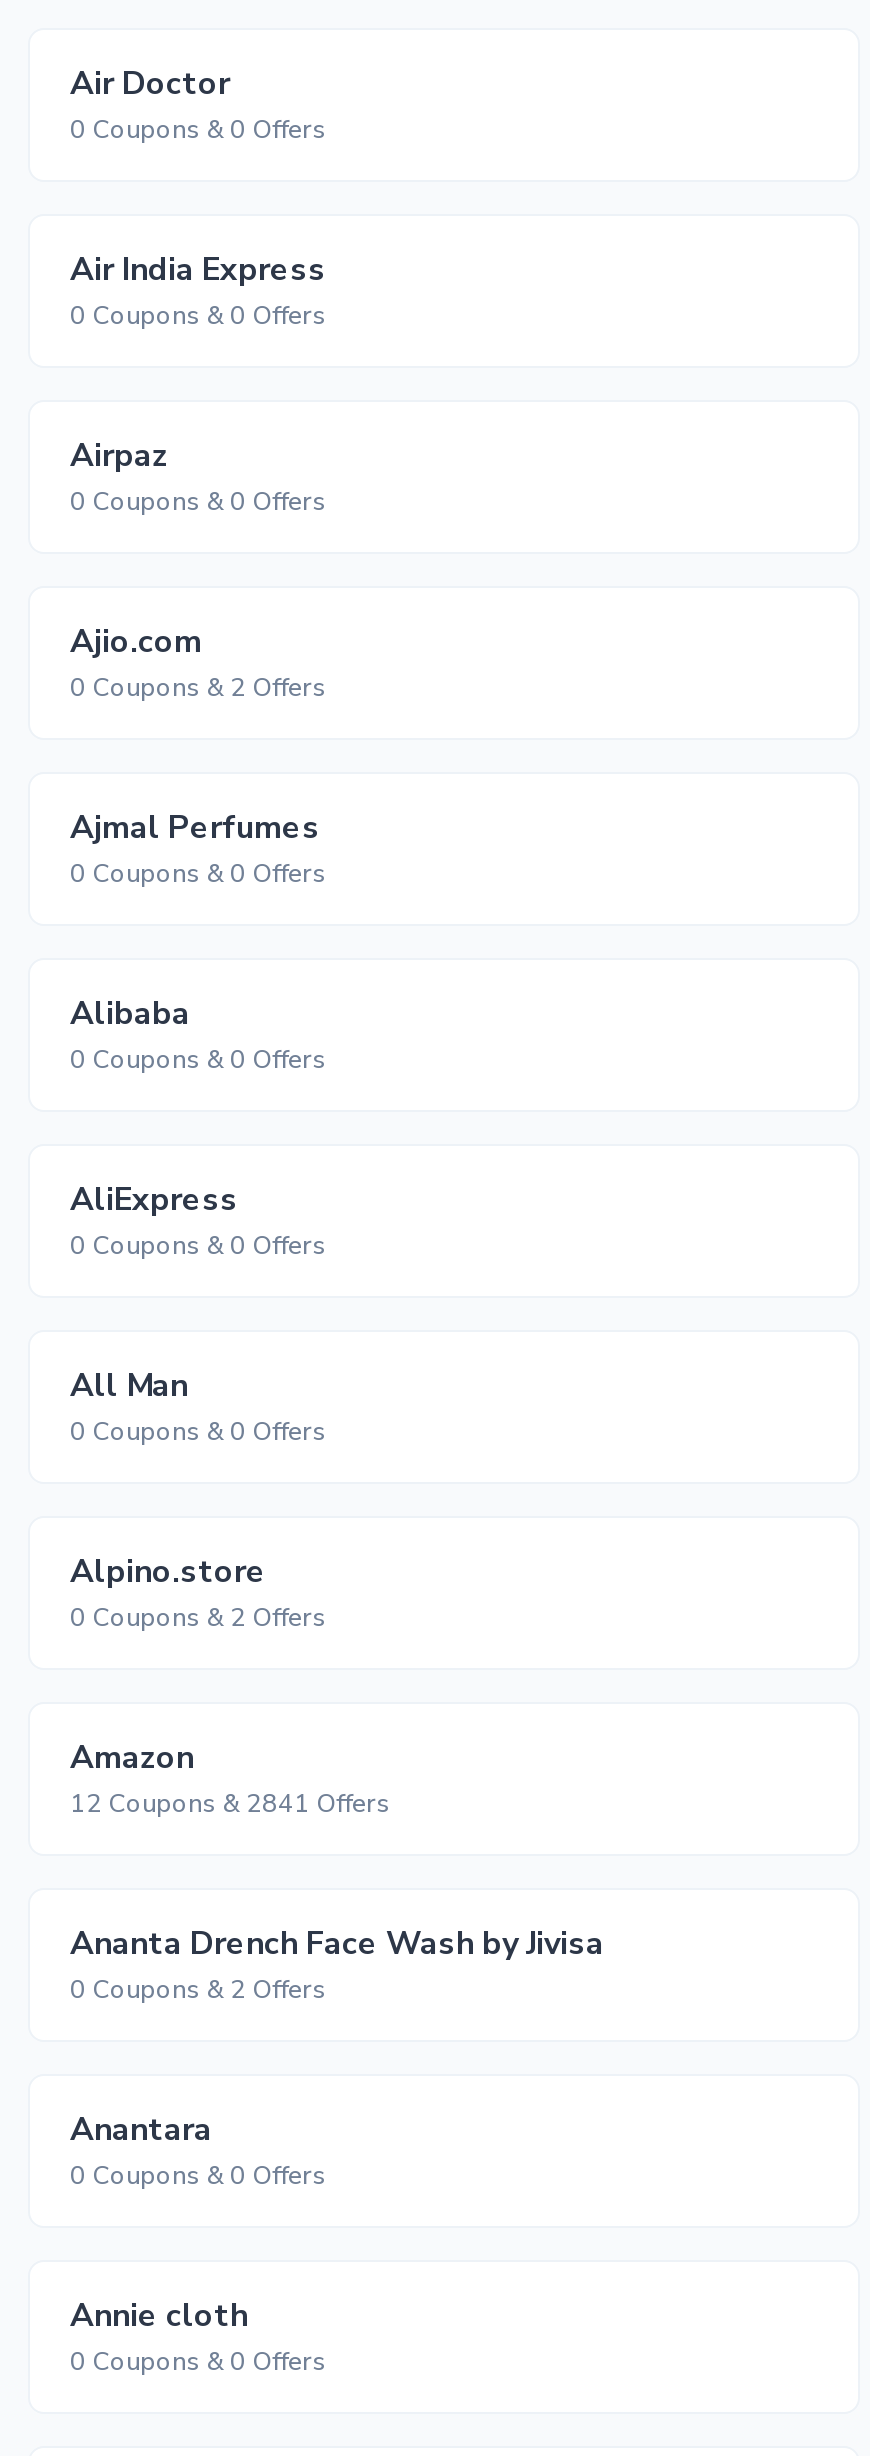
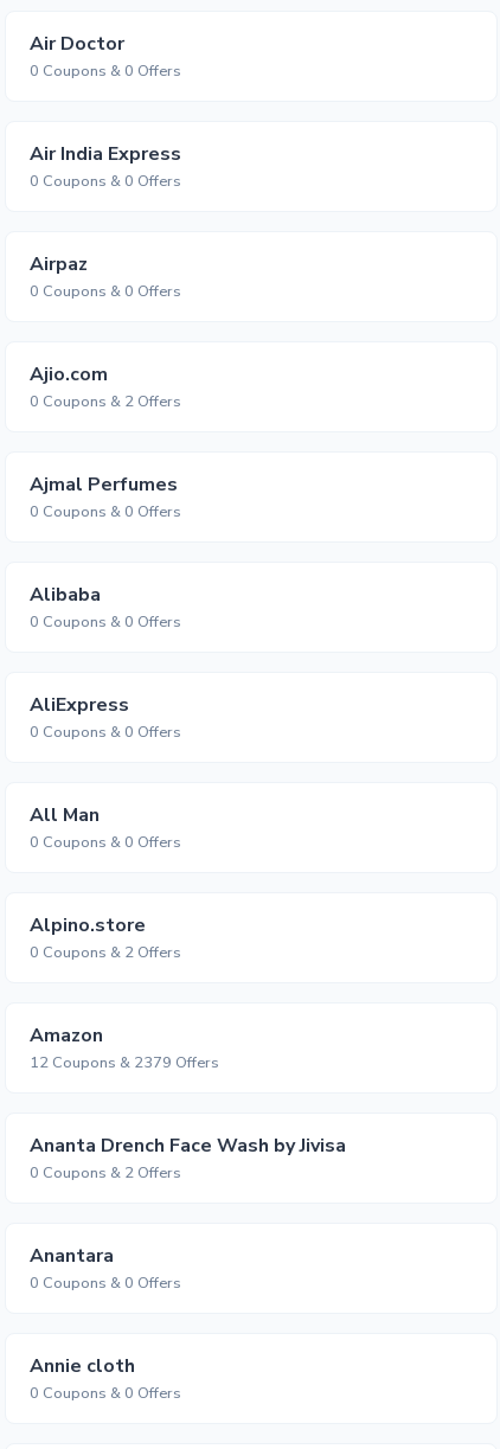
- 12 Coupons & 2841 Offers
+ 12 Coupons & 2379 Offers
